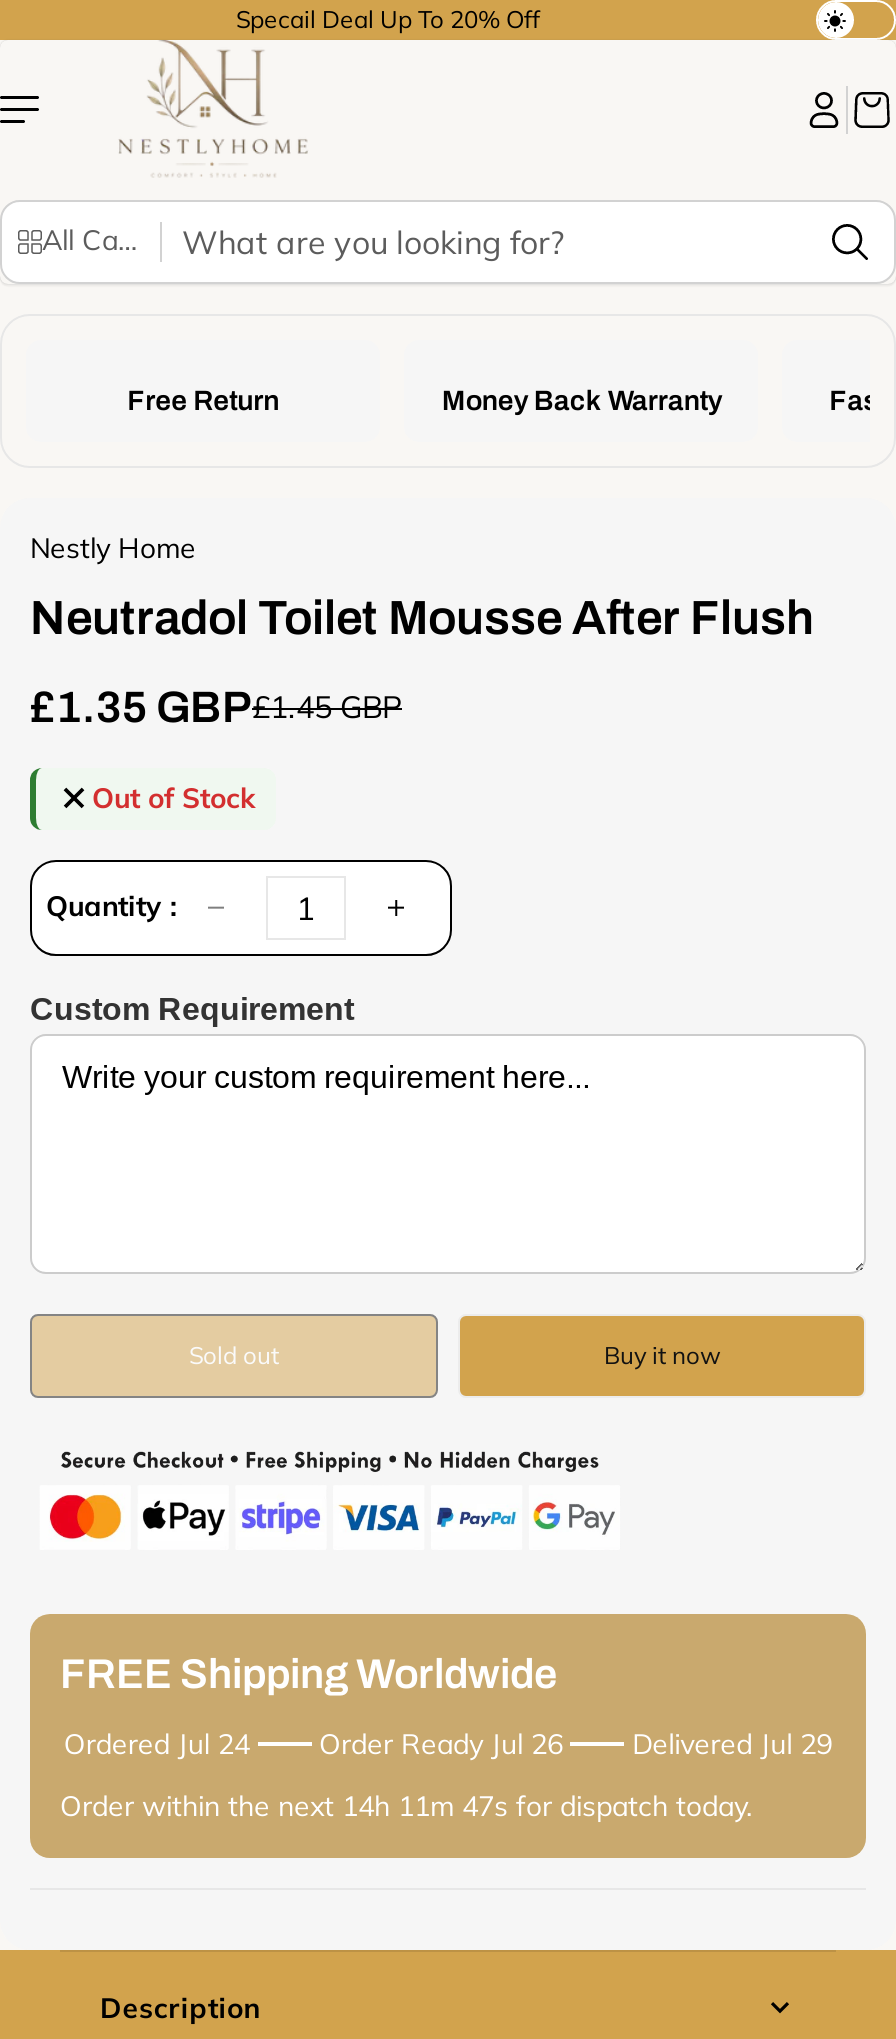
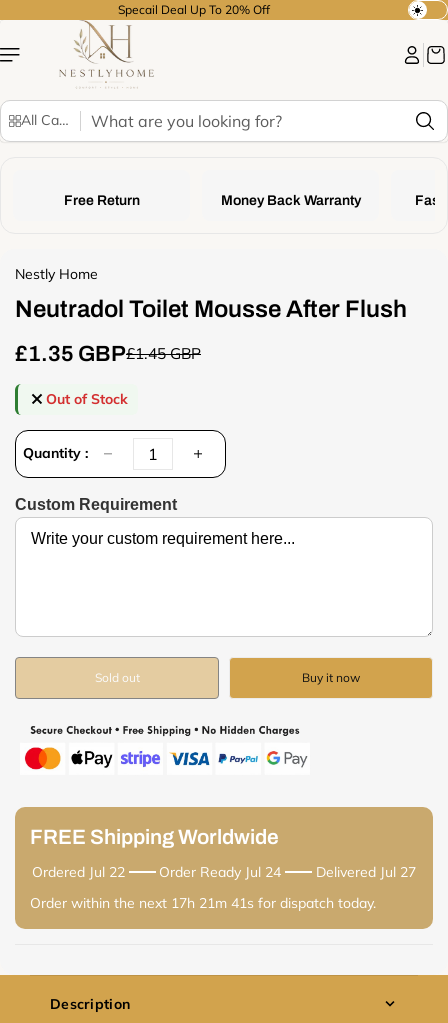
- Ordered Jul 24
+ Ordered Jul 22

- Order Ready Jul 26
+ Order Ready Jul 24

- Delivered Jul 29
+ Delivered Jul 27

- Order within the next 14h 11m 47s for dispatch today.
+ Order within the next 17h 21m 41s for dispatch today.
